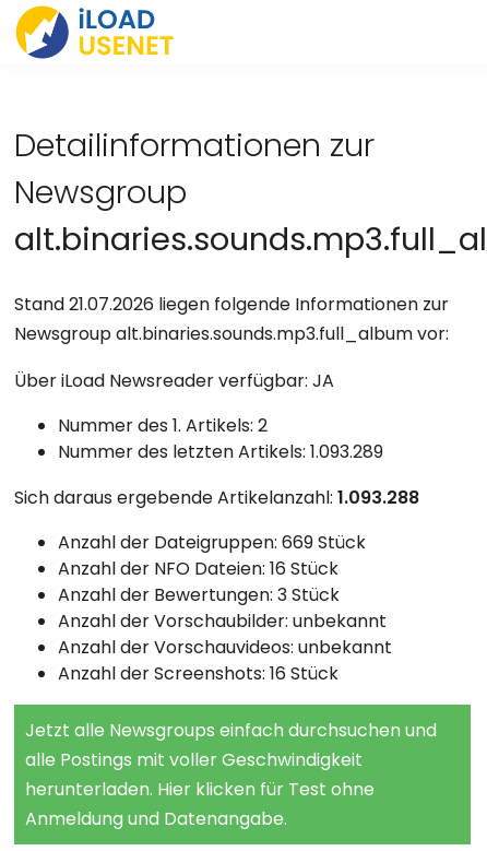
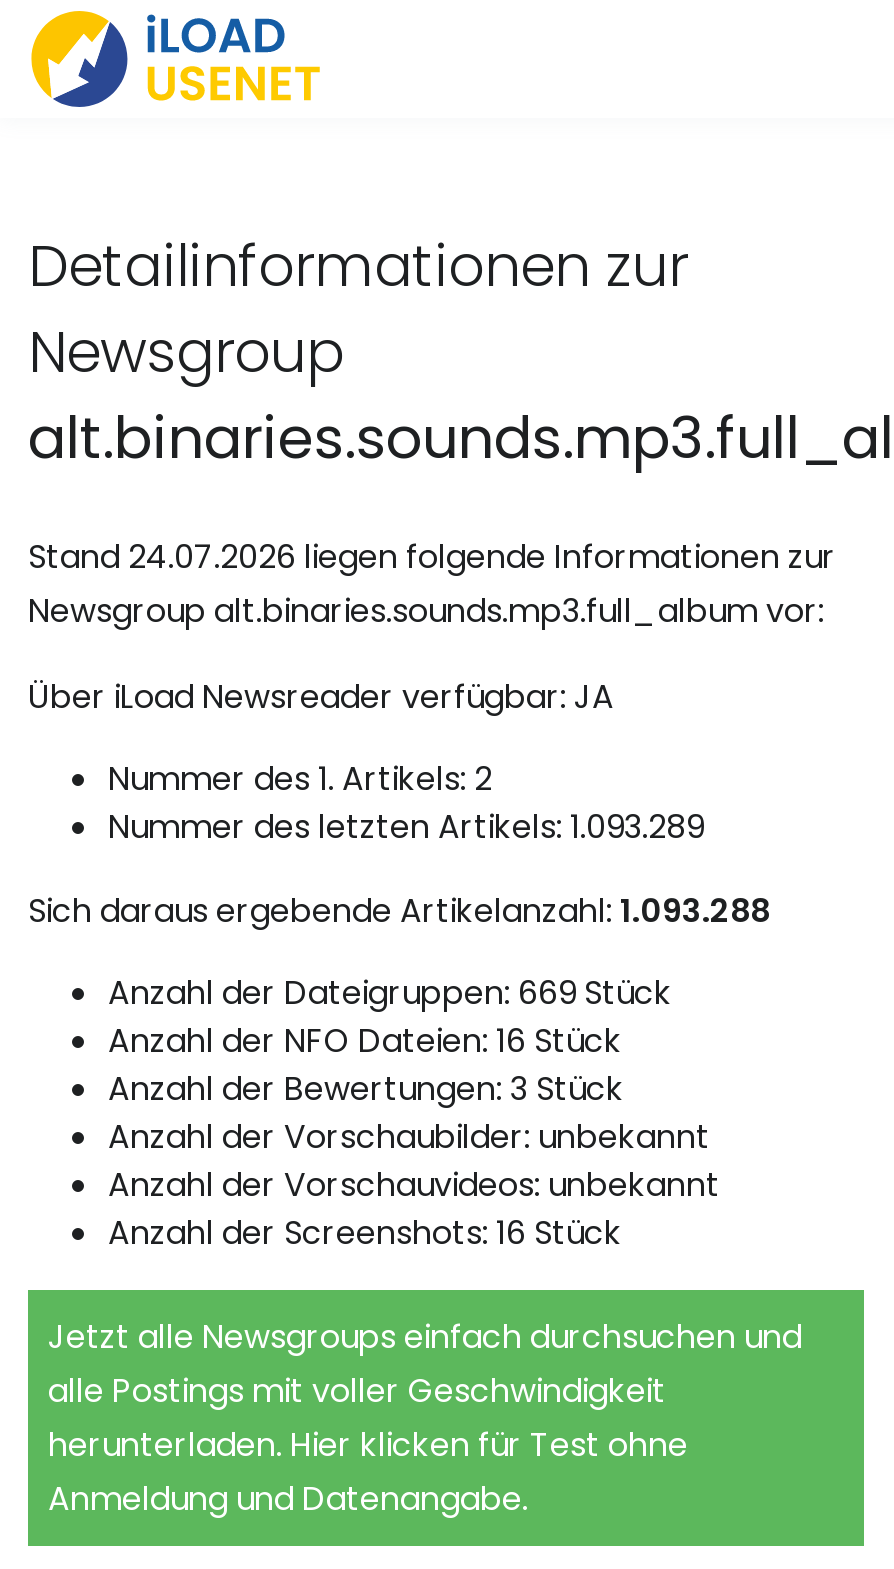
- Stand 21.07.2026 liegen folgende Informationen zur
+ Stand 24.07.2026 liegen folgende Informationen zur
